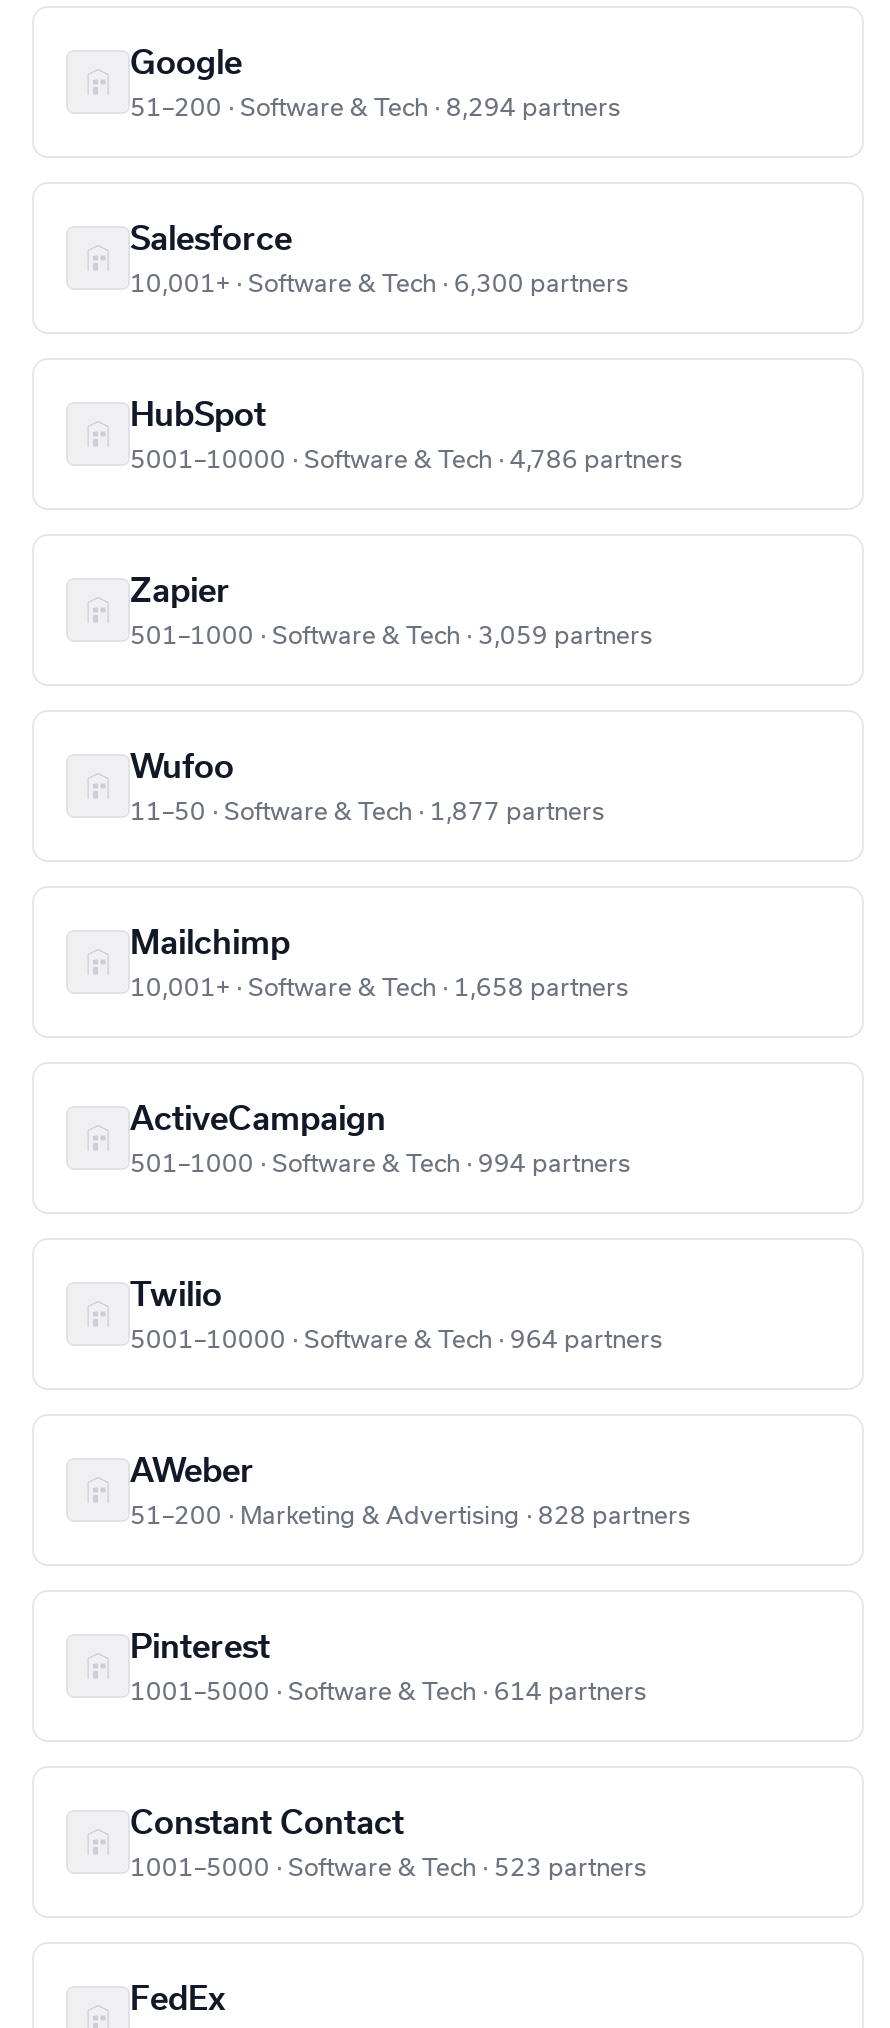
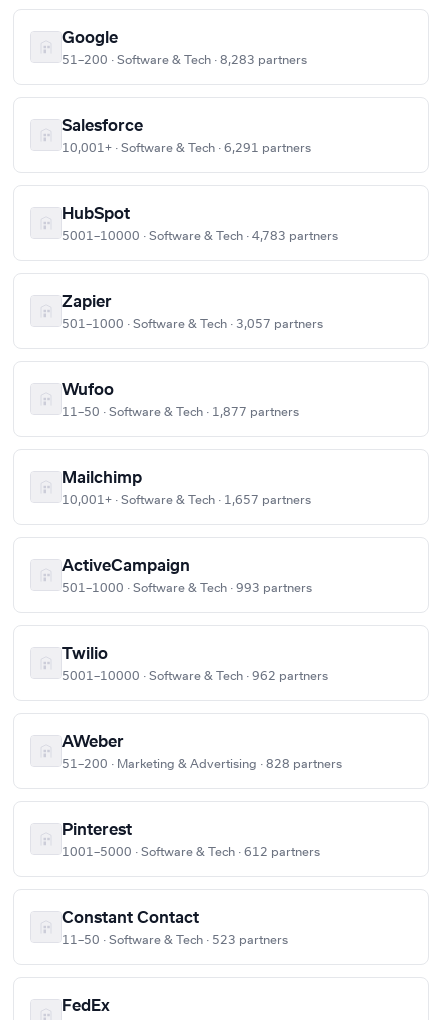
- 51–200 · Software & Tech · 8,294 partners
+ 51–200 · Software & Tech · 8,283 partners

- 10,001+ · Software & Tech · 6,300 partners
+ 10,001+ · Software & Tech · 6,291 partners

- 5001–10000 · Software & Tech · 4,786 partners
+ 5001–10000 · Software & Tech · 4,783 partners

- 501–1000 · Software & Tech · 3,059 partners
+ 501–1000 · Software & Tech · 3,057 partners

- 10,001+ · Software & Tech · 1,658 partners
+ 10,001+ · Software & Tech · 1,657 partners

- 501–1000 · Software & Tech · 994 partners
+ 501–1000 · Software & Tech · 993 partners

- 5001–10000 · Software & Tech · 964 partners
+ 5001–10000 · Software & Tech · 962 partners

- 1001–5000 · Software & Tech · 614 partners
+ 1001–5000 · Software & Tech · 612 partners

- 1001–5000 · Software & Tech · 523 partners
+ 11–50 · Software & Tech · 523 partners
